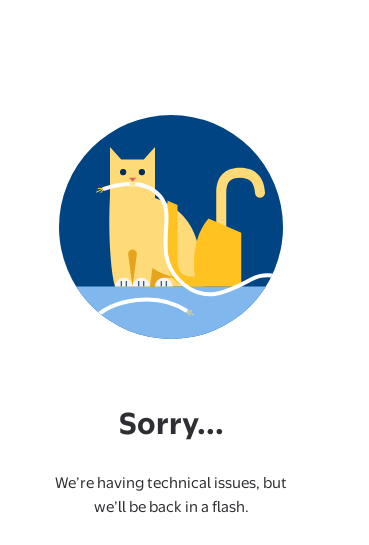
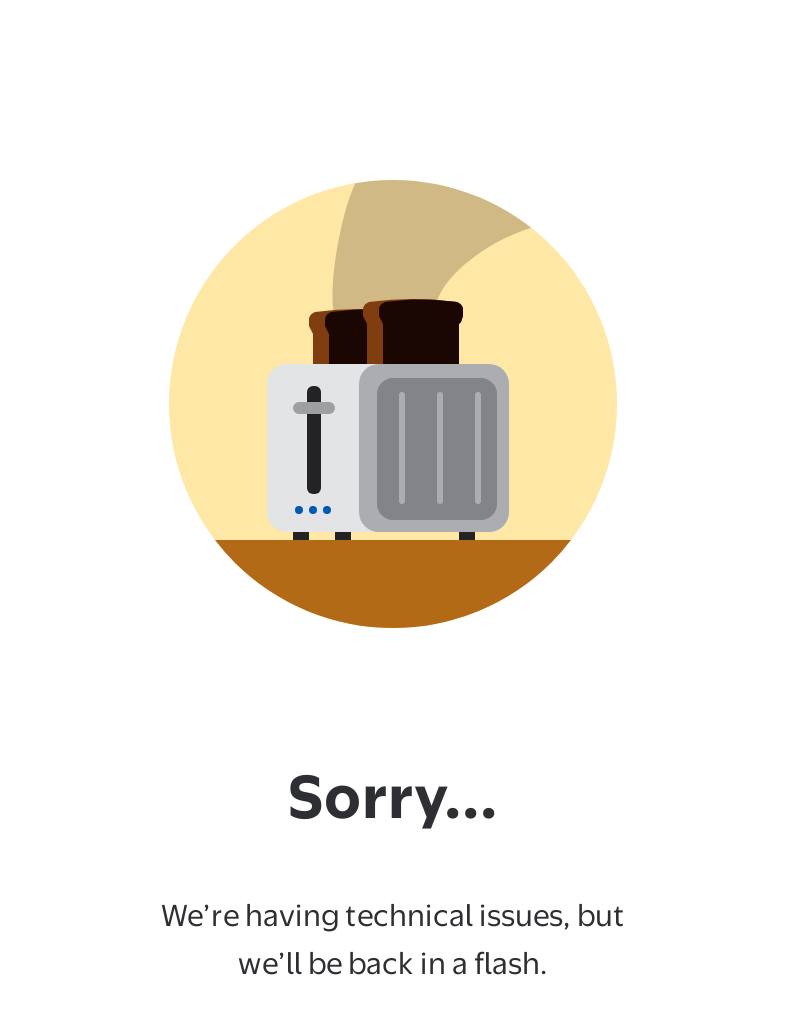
- [image]
+ [image]
